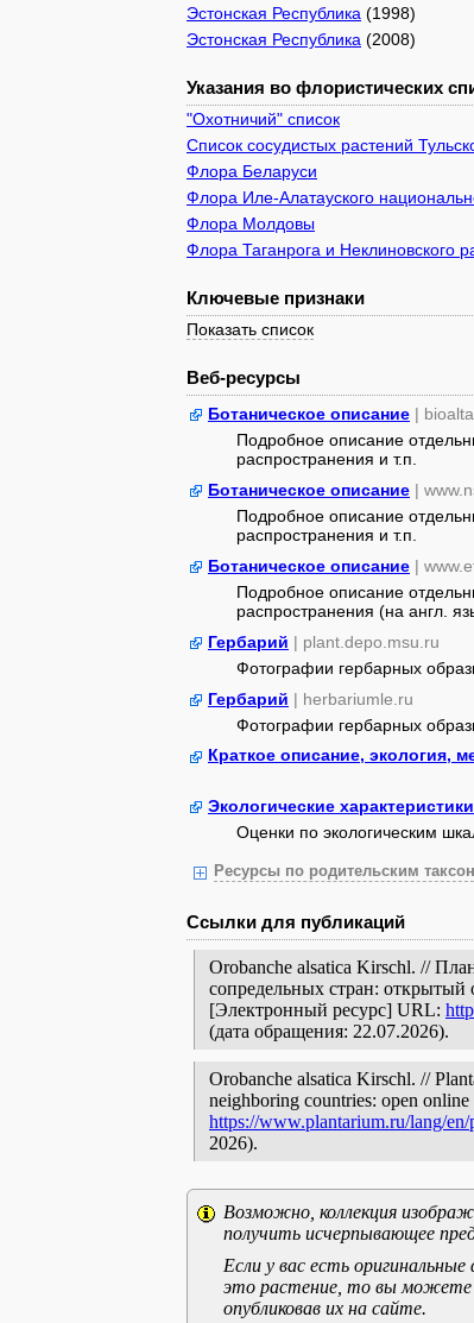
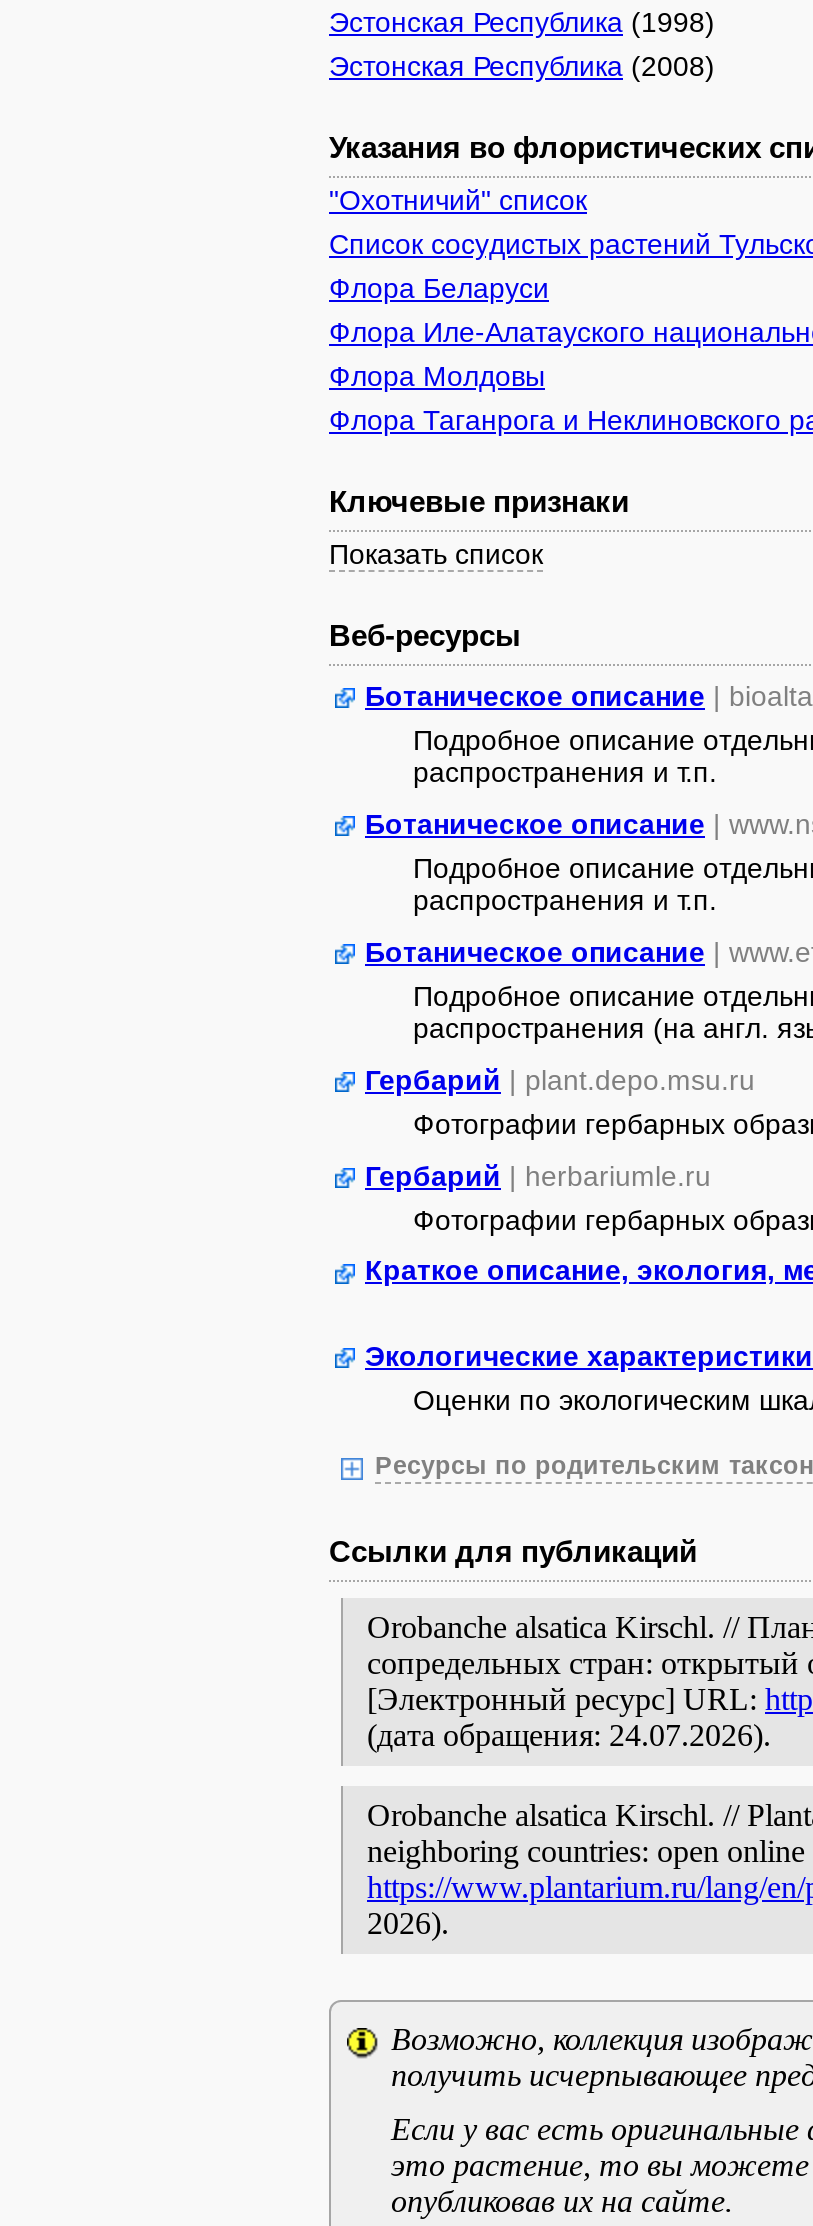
- (дата обращения: 22.07.2026).
+ (дата обращения: 24.07.2026).
